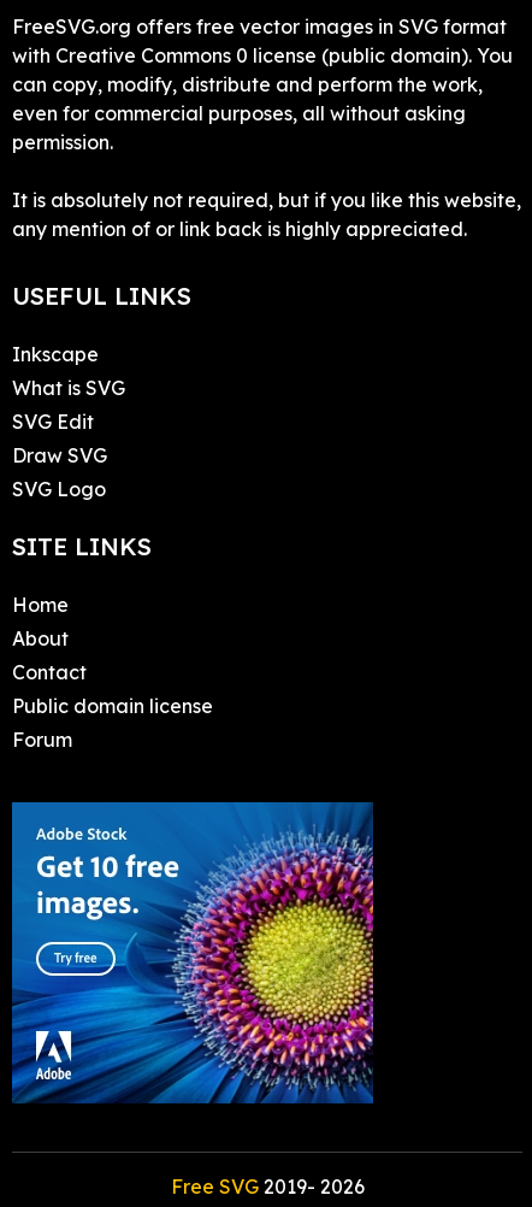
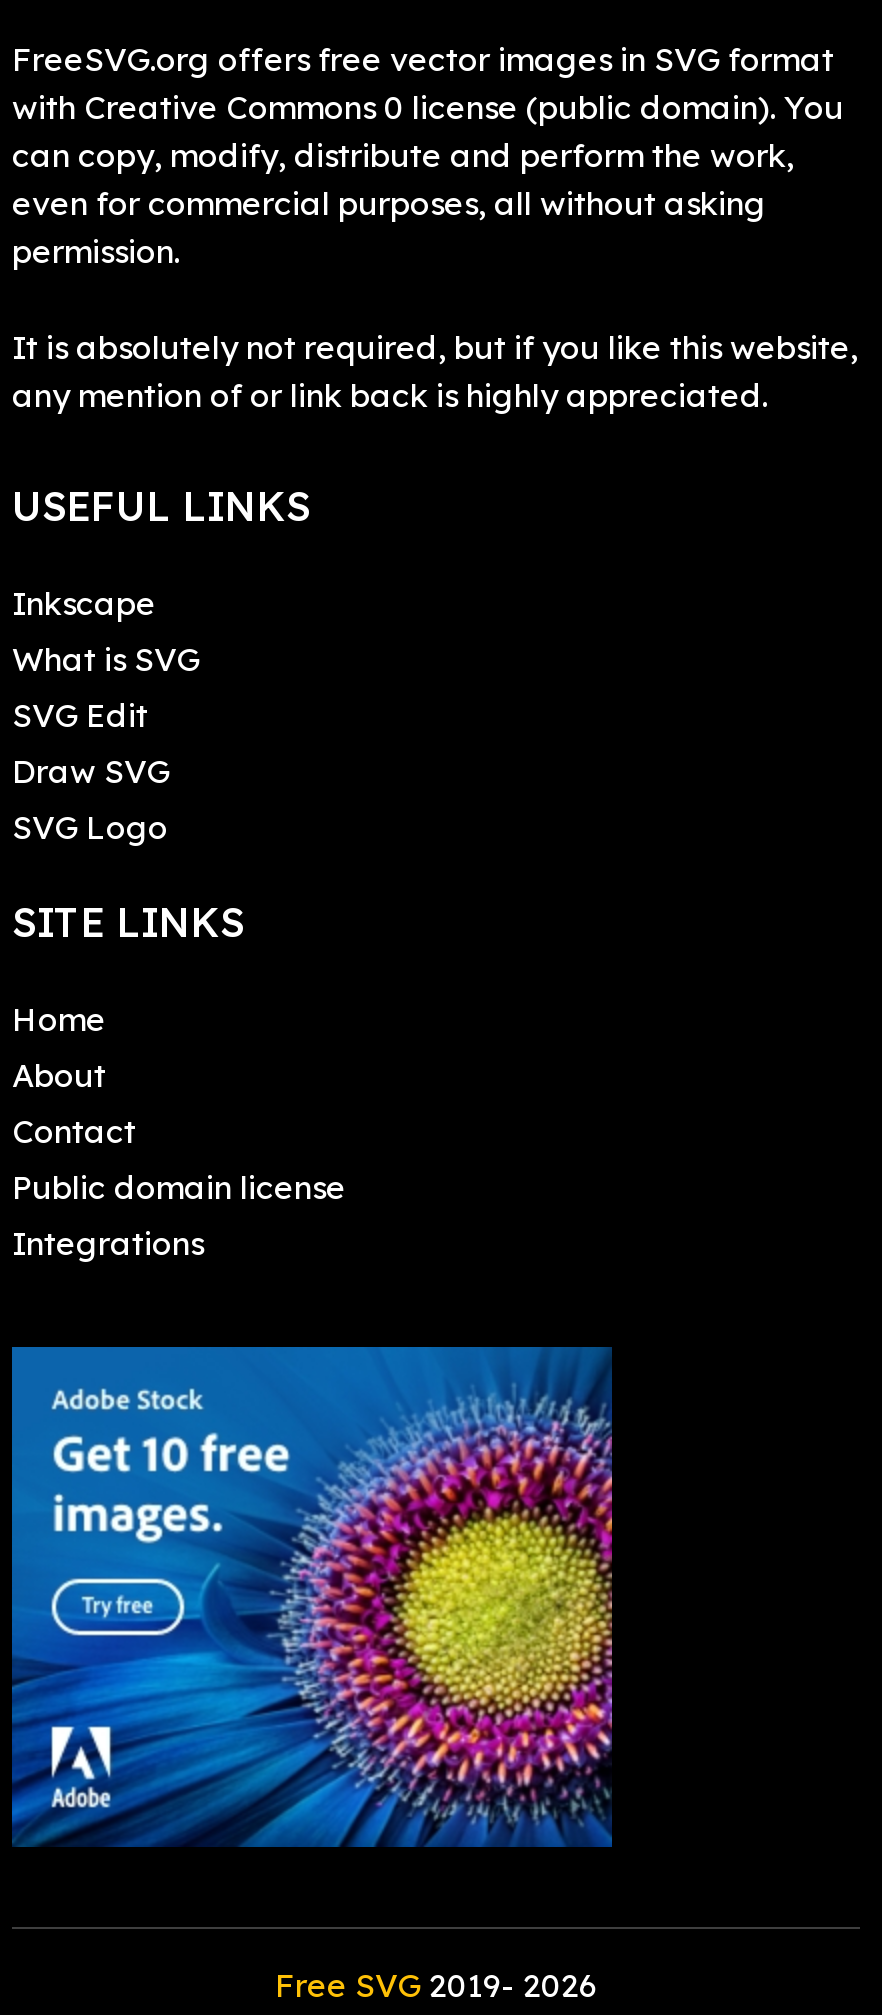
- Forum
+ Integrations
